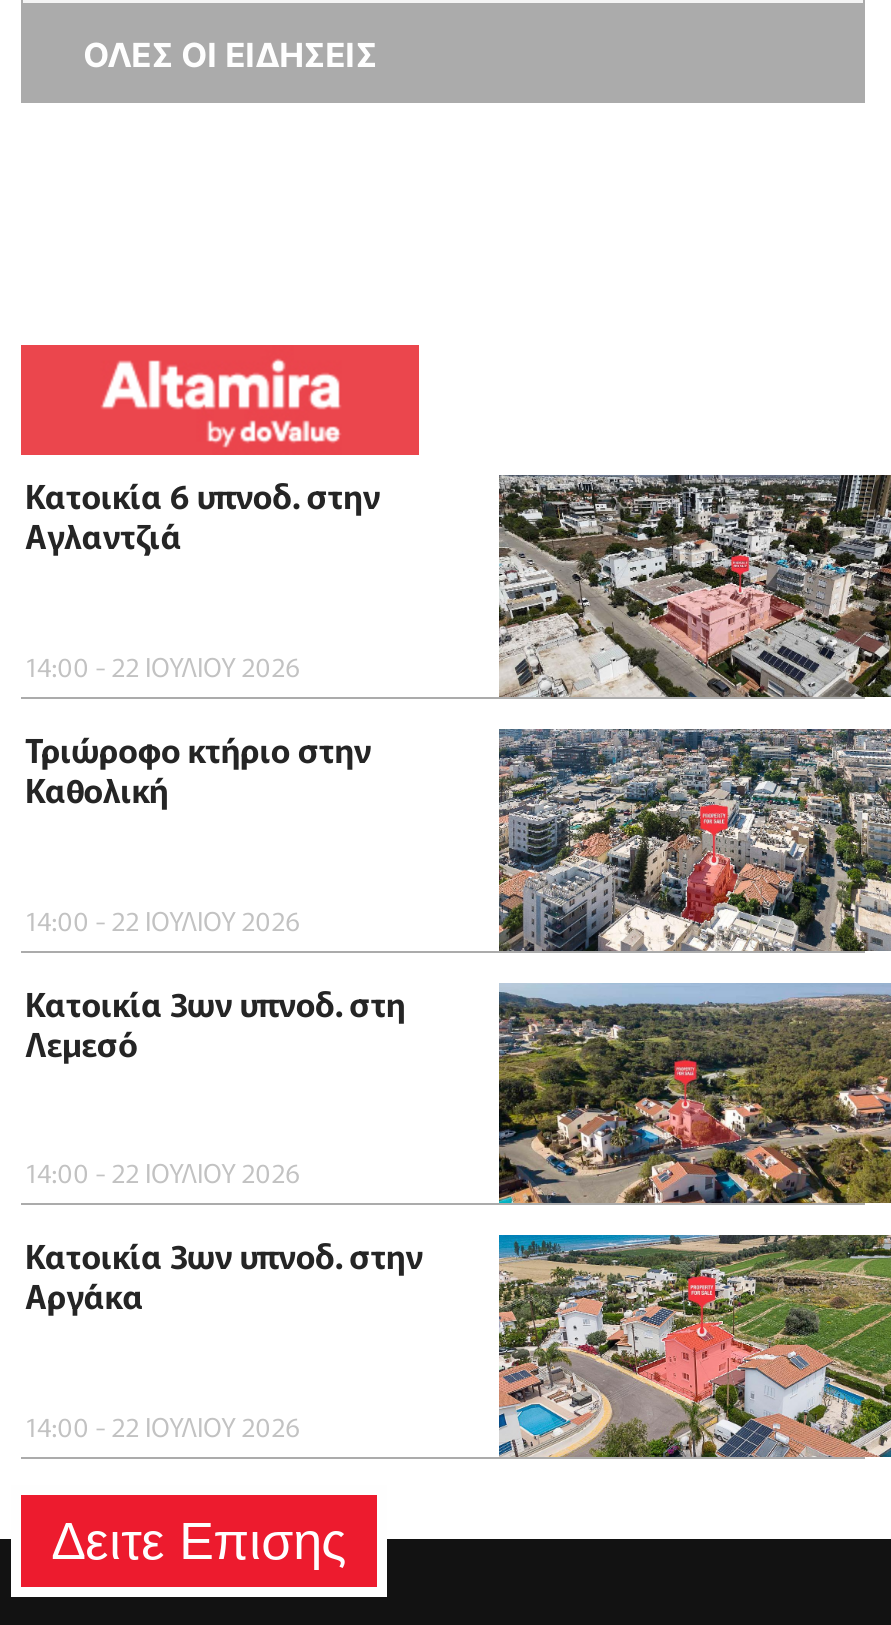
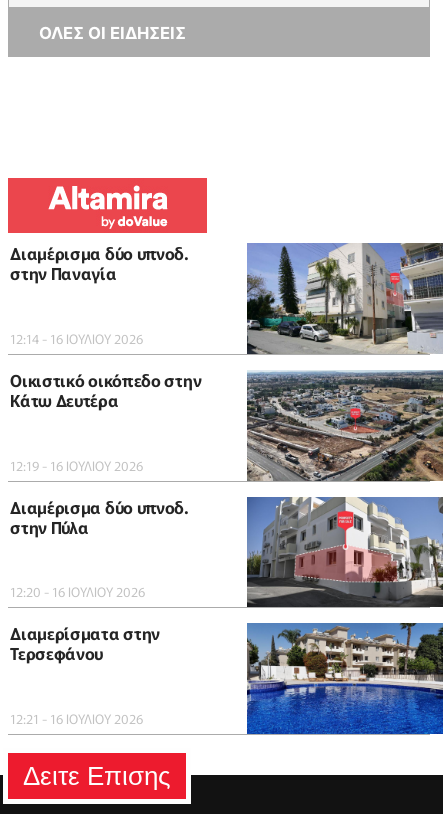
- Κατοικία 6 υπνοδ. στην
- Αγλαντζιά
+ Διαμέρισμα δύο υπνοδ.
+ στην Παναγία

- [image]
+ [image]

- 14:00 - 22 ΙΟΥΛΙΟΥ 2026
+ 12:14 - 16 ΙΟΥΛΙΟΥ 2026

- Τριώροφο κτήριο στην
- Καθολική
+ Οικιστικό οικόπεδο στην
+ Κάτω Δευτέρα

- [image]
+ [image]

- 14:00 - 22 ΙΟΥΛΙΟΥ 2026
+ 12:19 - 16 ΙΟΥΛΙΟΥ 2026

- Κατοικία 3ων υπνοδ. στη
- Λεμεσό
+ Διαμέρισμα δύο υπνοδ.
+ στην Πύλα

- [image]
+ [image]

- 14:00 - 22 ΙΟΥΛΙΟΥ 2026
+ 12:20 - 16 ΙΟΥΛΙΟΥ 2026

- Κατοικία 3ων υπνοδ. στην
- Αργάκα
+ Διαμερίσματα στην
+ Τερσεφάνου

- [image]
+ [image]

- 14:00 - 22 ΙΟΥΛΙΟΥ 2026
+ 12:21 - 16 ΙΟΥΛΙΟΥ 2026
